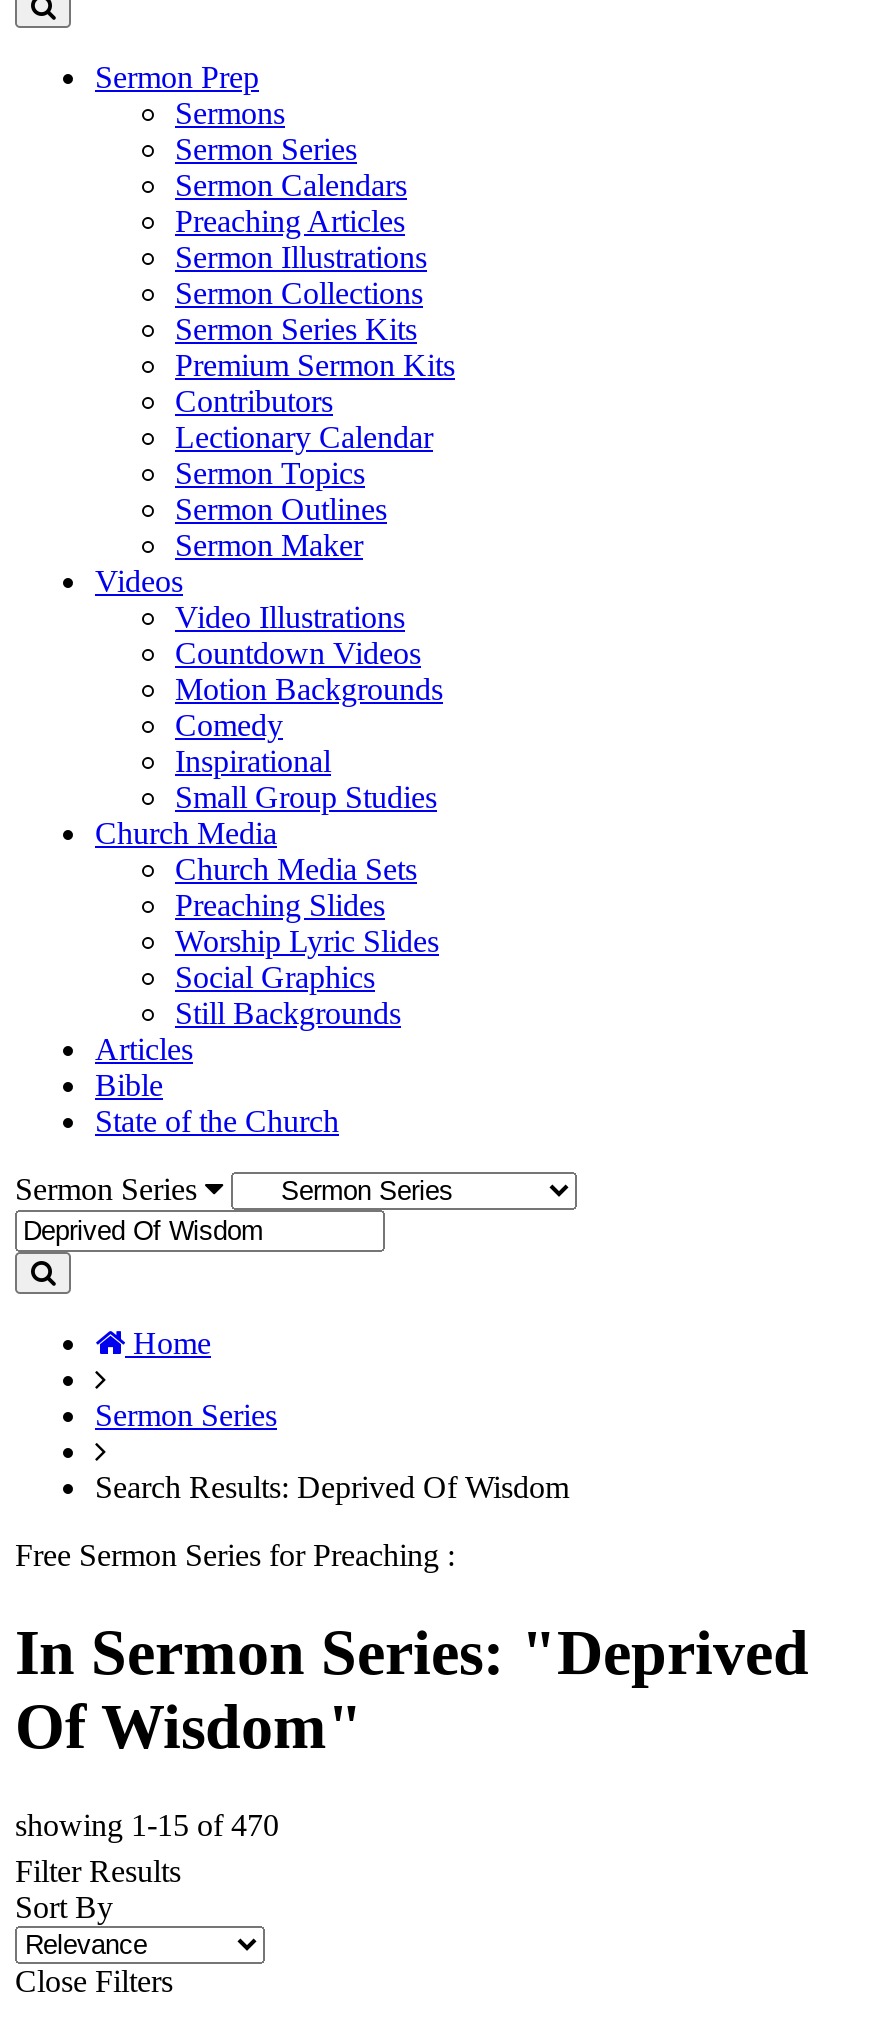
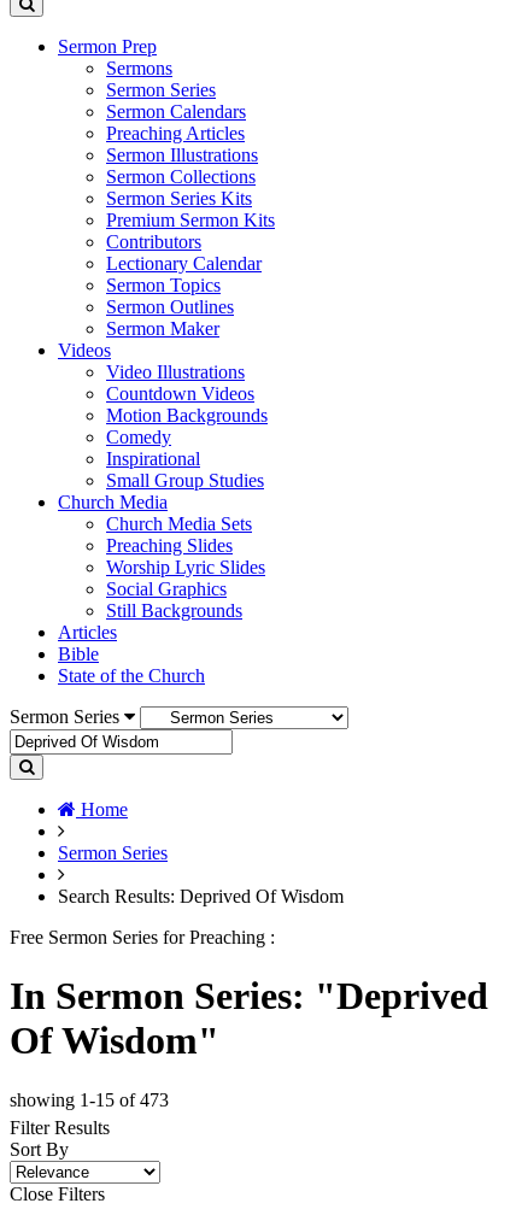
- showing 1-15 of 470
+ showing 1-15 of 473
